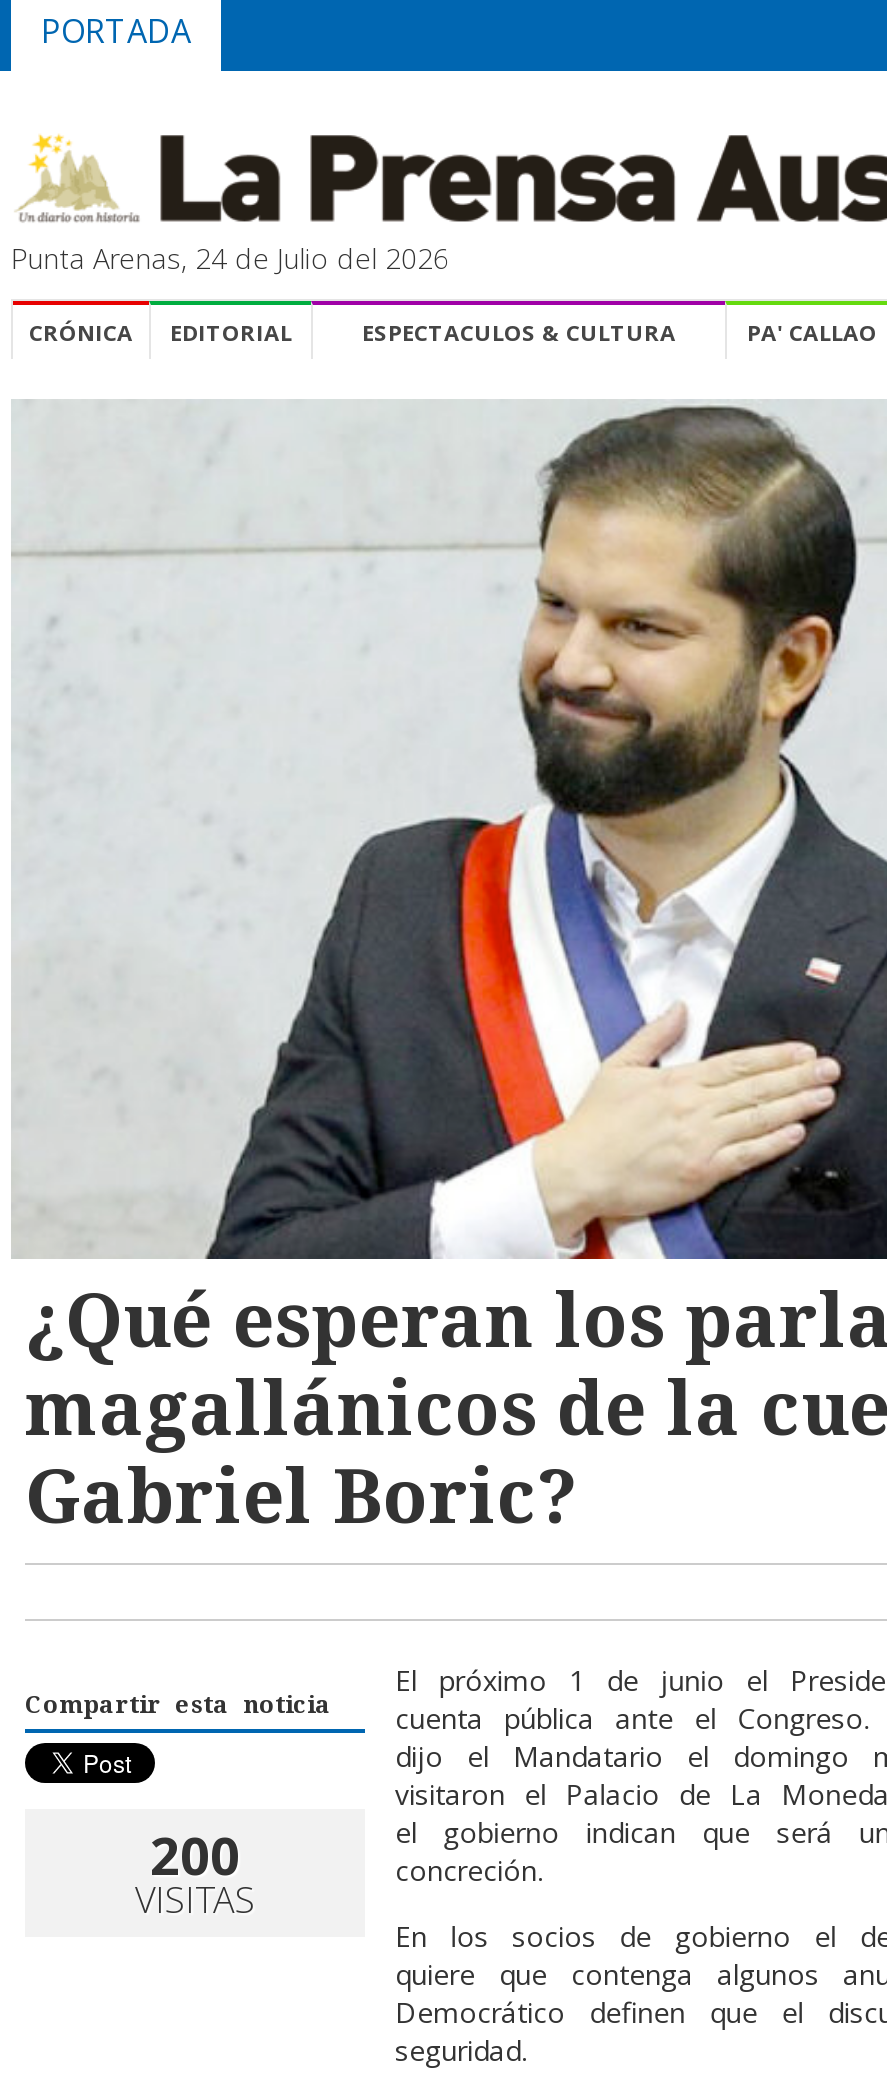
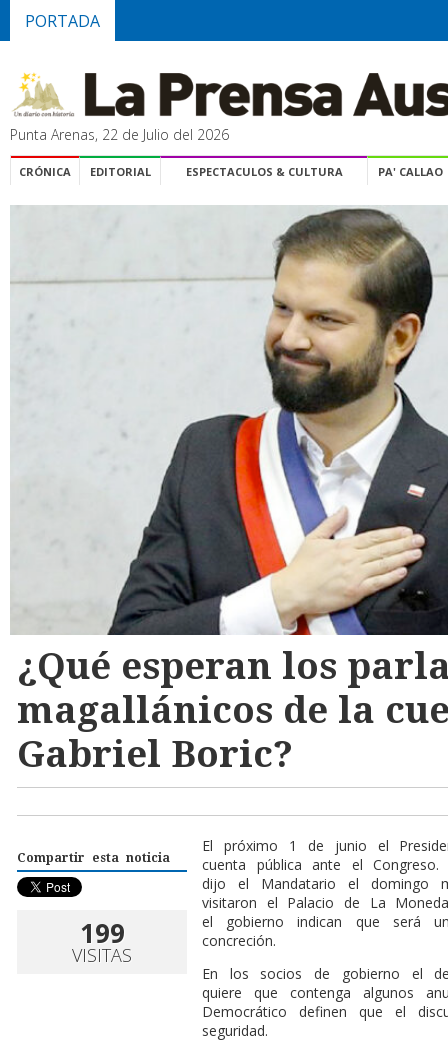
- Punta Arenas, 24 de Julio del 2026
+ Punta Arenas, 22 de Julio del 2026

- 200
+ 199
